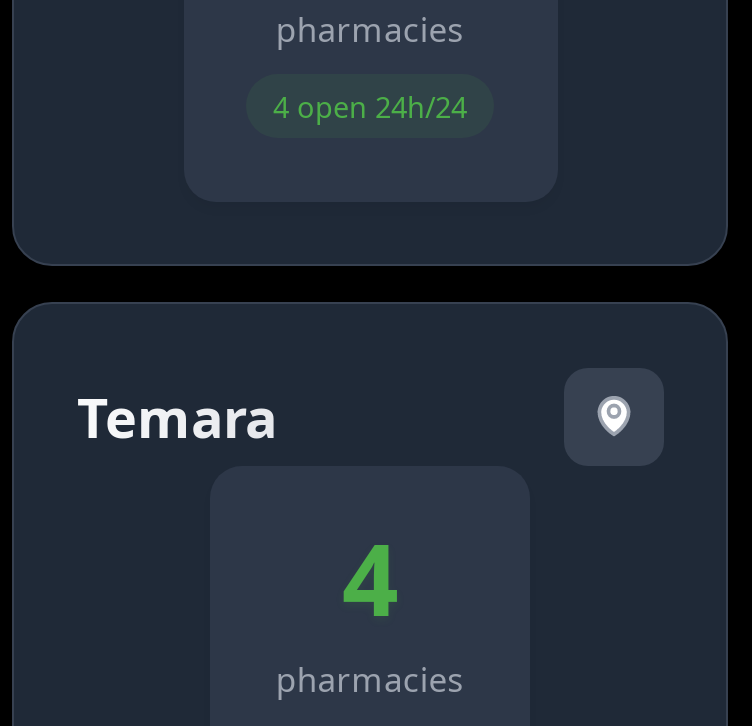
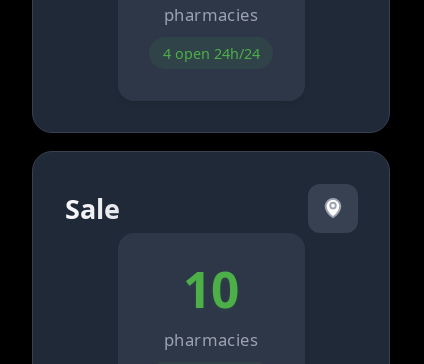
- Temara
- 4
+ Sale
+ 10
